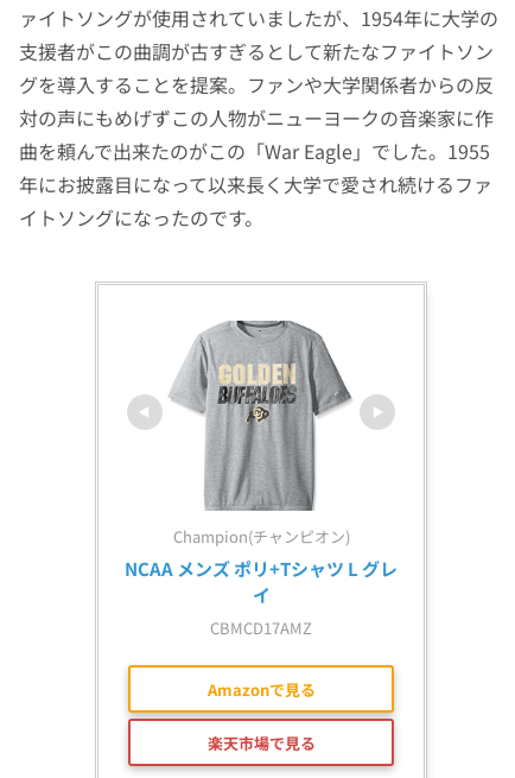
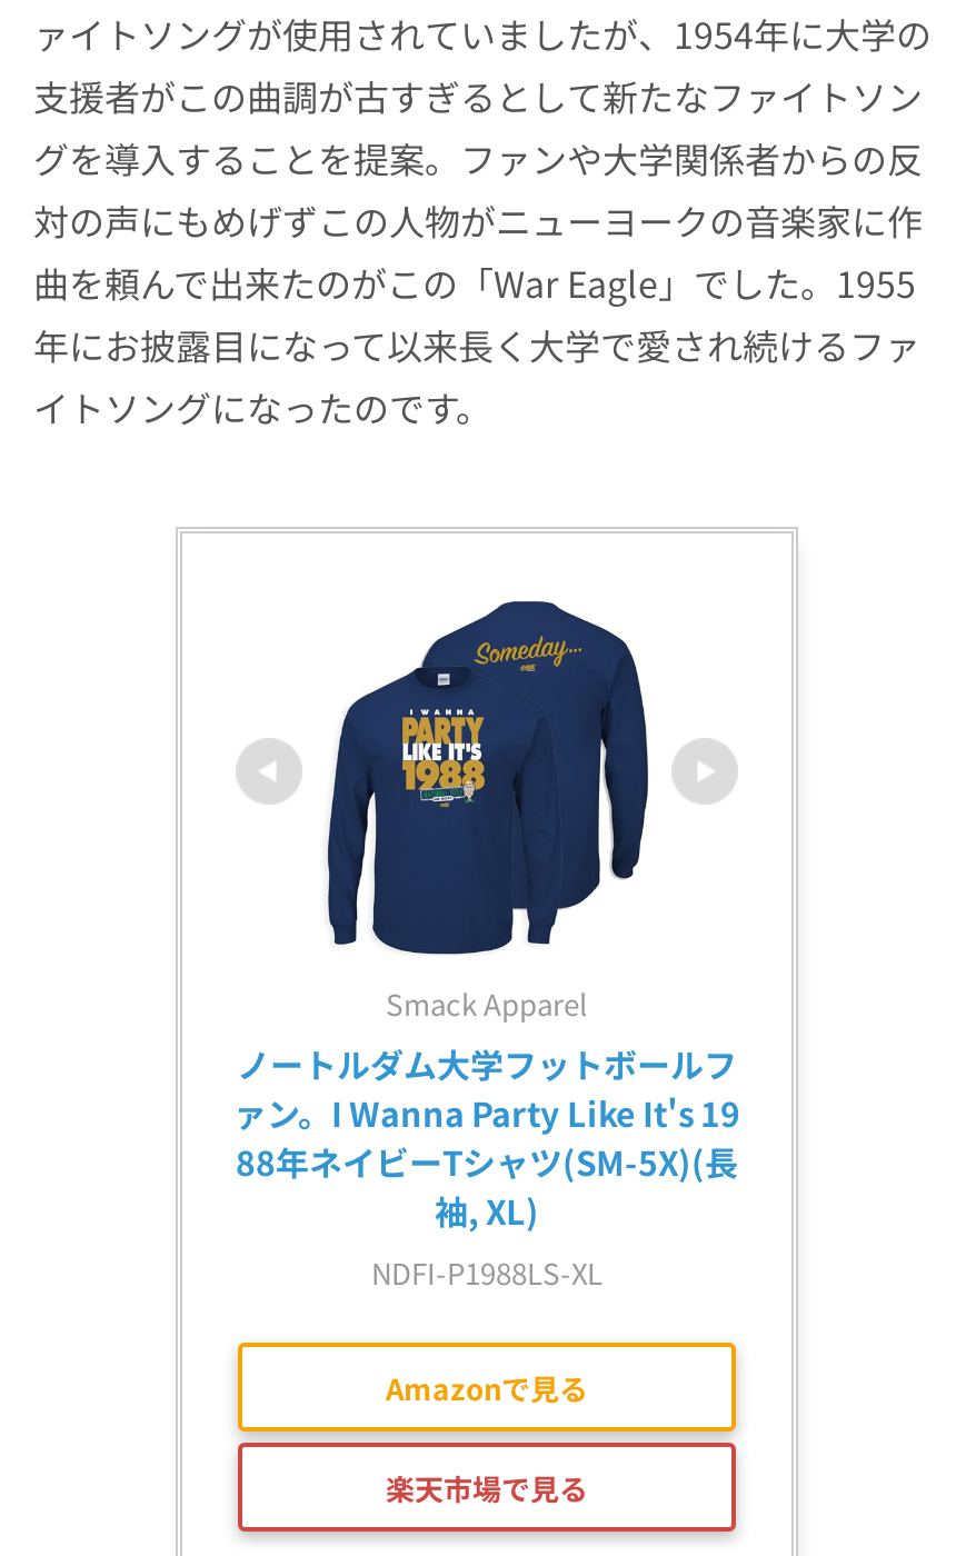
- [image]
+ [image]

- Champion(チャンピオン)
- NCAA メンズ ポリ+Tシャツ L グレ
- イ
- CBMCD17AMZ
+ Smack Apparel
+ ノートルダム大学フットボールフ
+ ァン。I Wanna Party Like It's 19
+ 88年ネイビーTシャツ(SM-5X)(長
+ 袖, XL)
+ NDFI-P1988LS-XL
